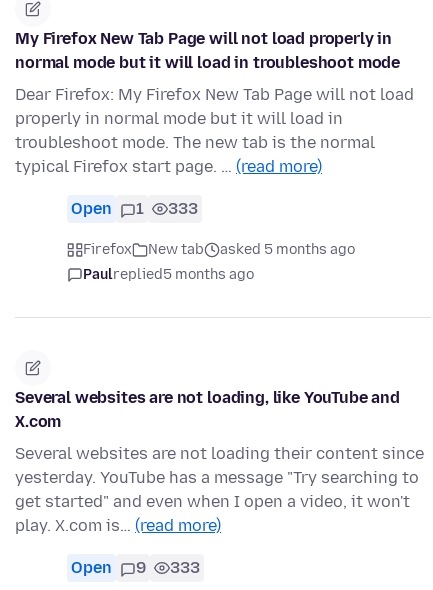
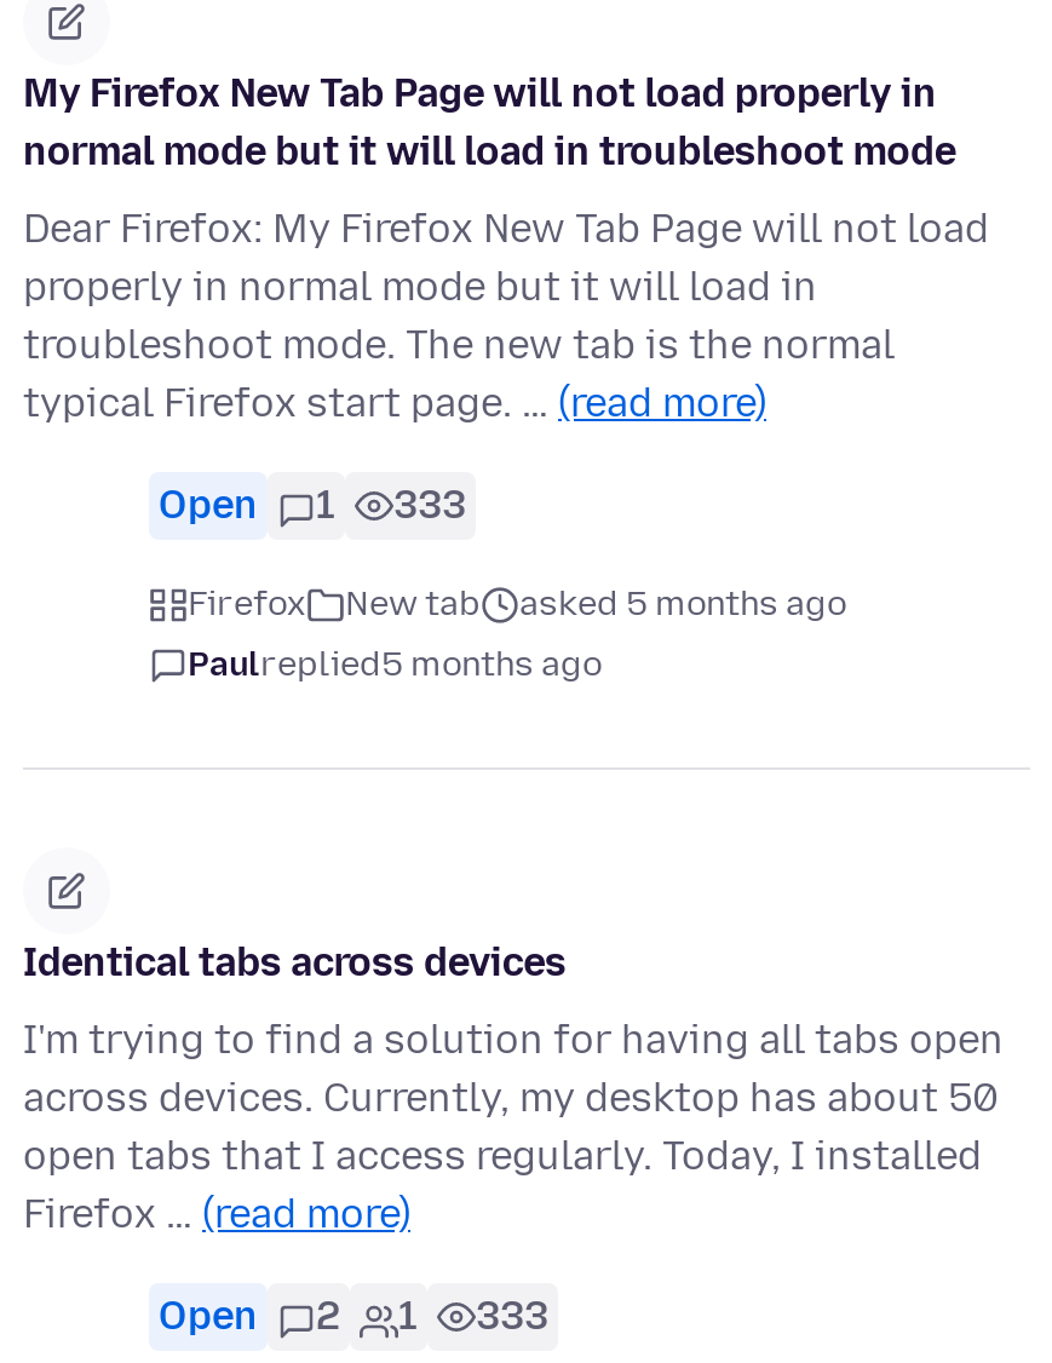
- Several websites are not loading, like YouTube and
- X.com
+ Identical tabs across devices

- Several websites are not loading their content since
- yesterday. YouTube has a message "Try searching to
- get started" and even when I open a video, it won't
- play. X.com is… (read more)
+ I'm trying to find a solution for having all tabs open
+ across devices. Currently, my desktop has about 50
+ open tabs that I access regularly. Today, I installed
+ Firefox … (read more)

- 9
+ 2
+ 1
